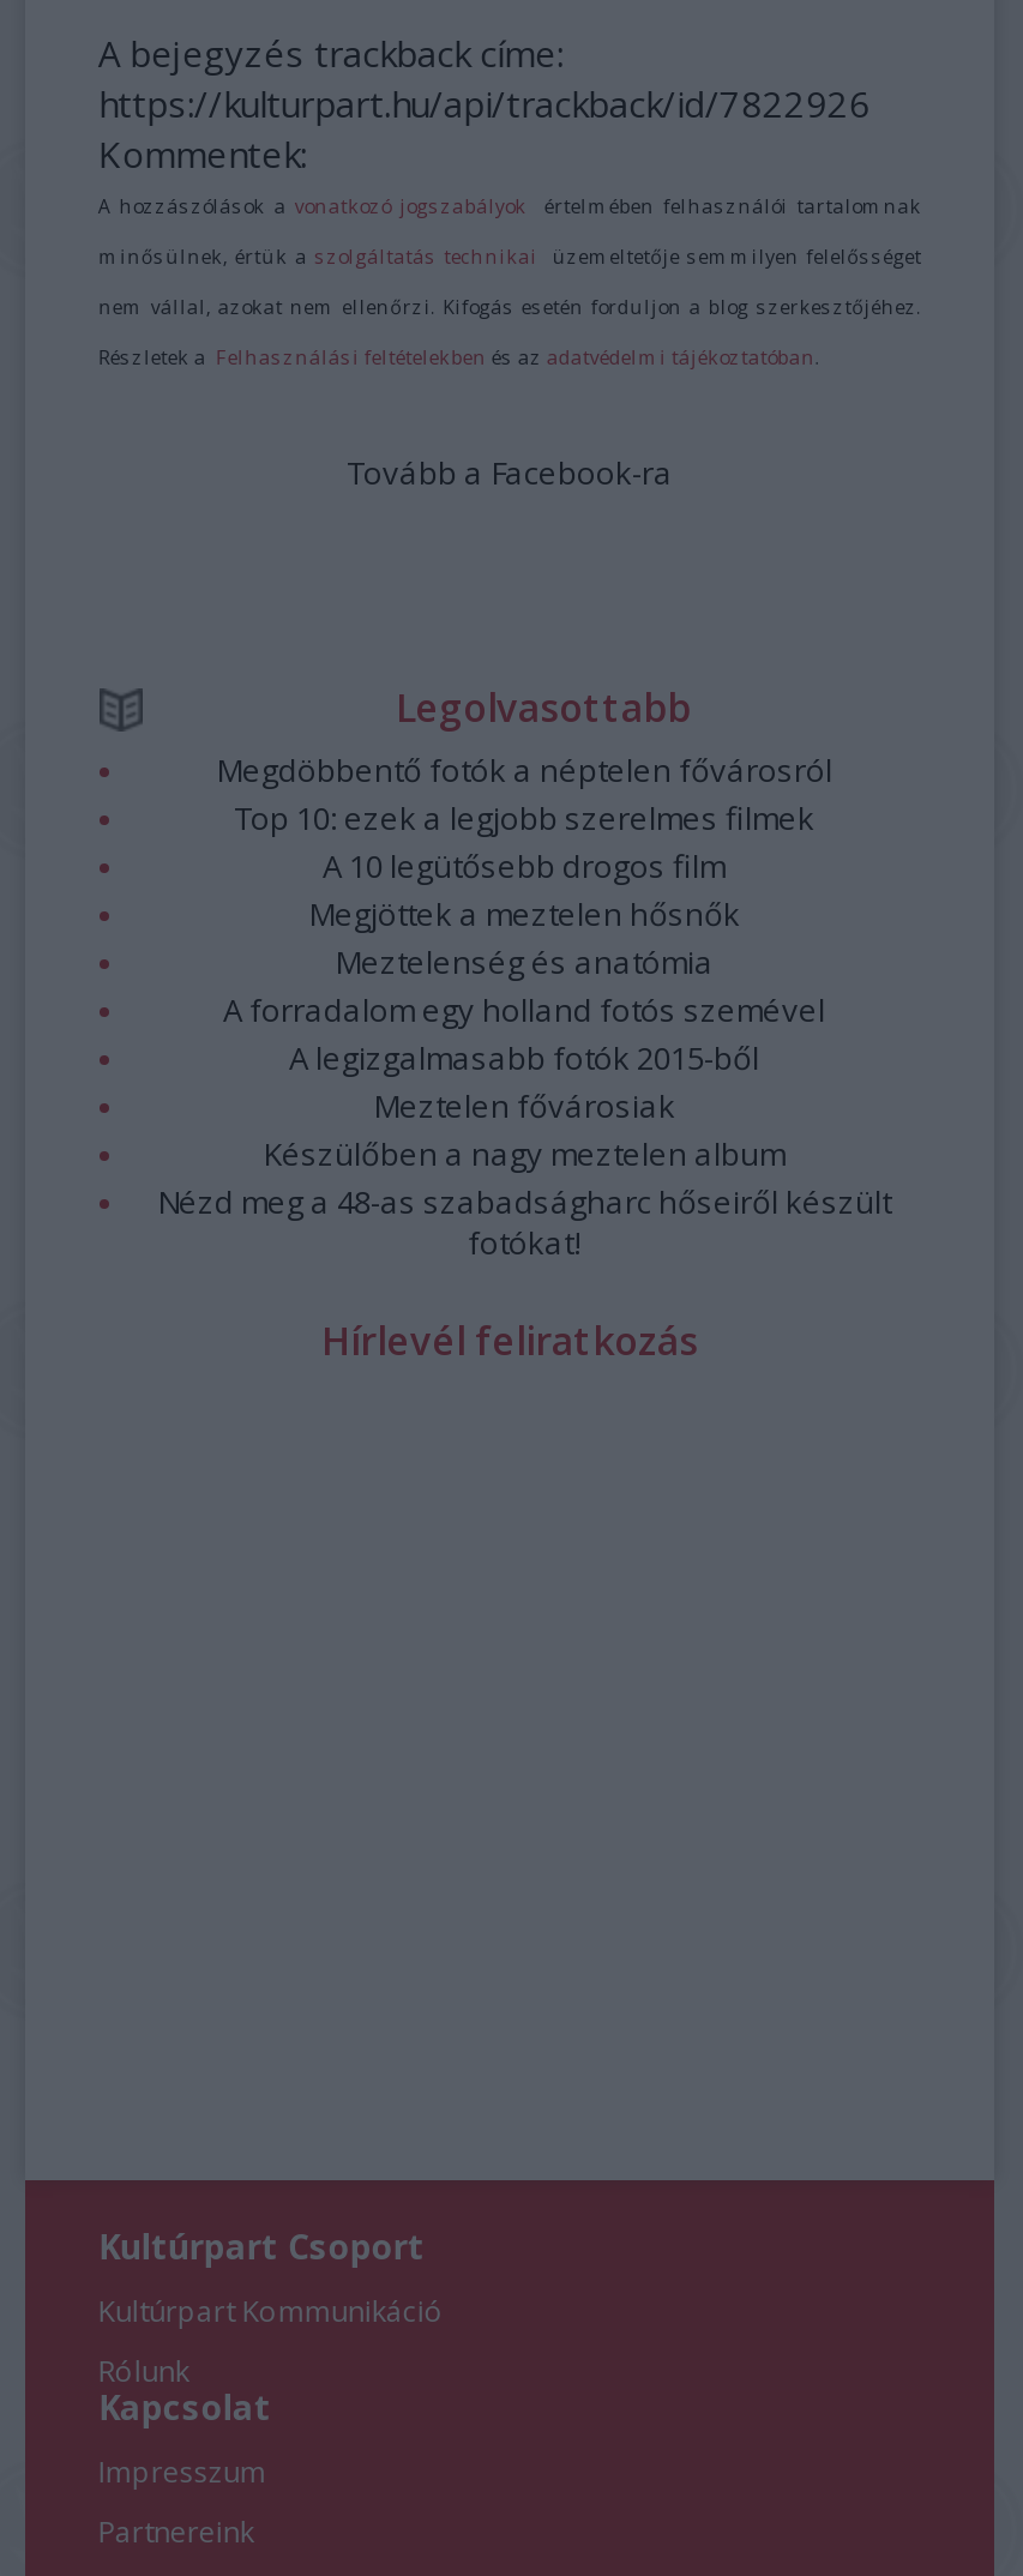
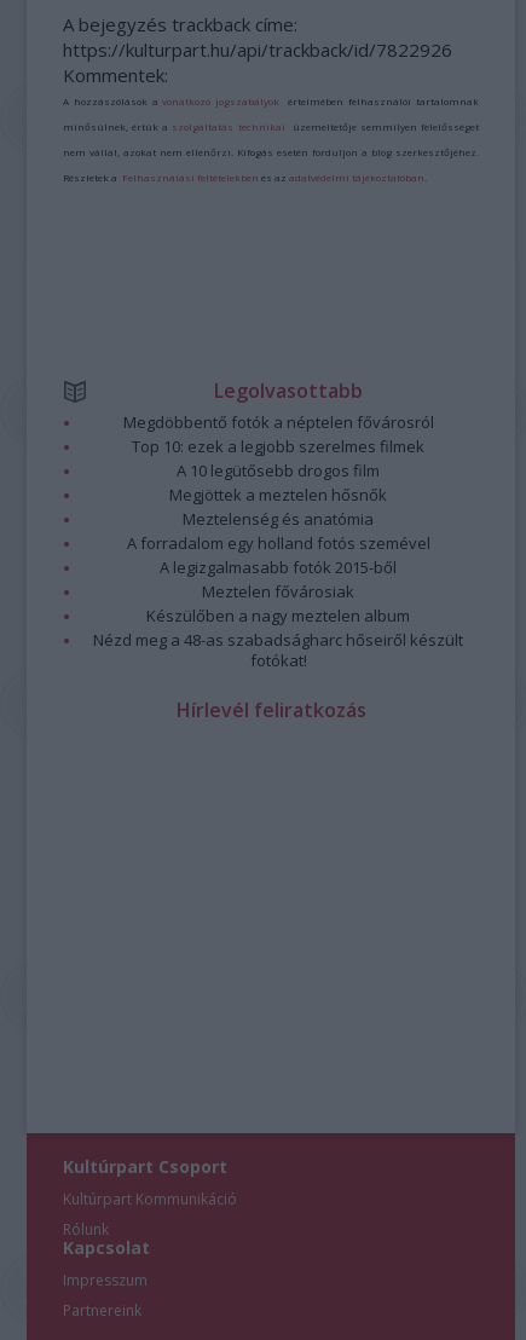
- Tovább a Facebook-ra
